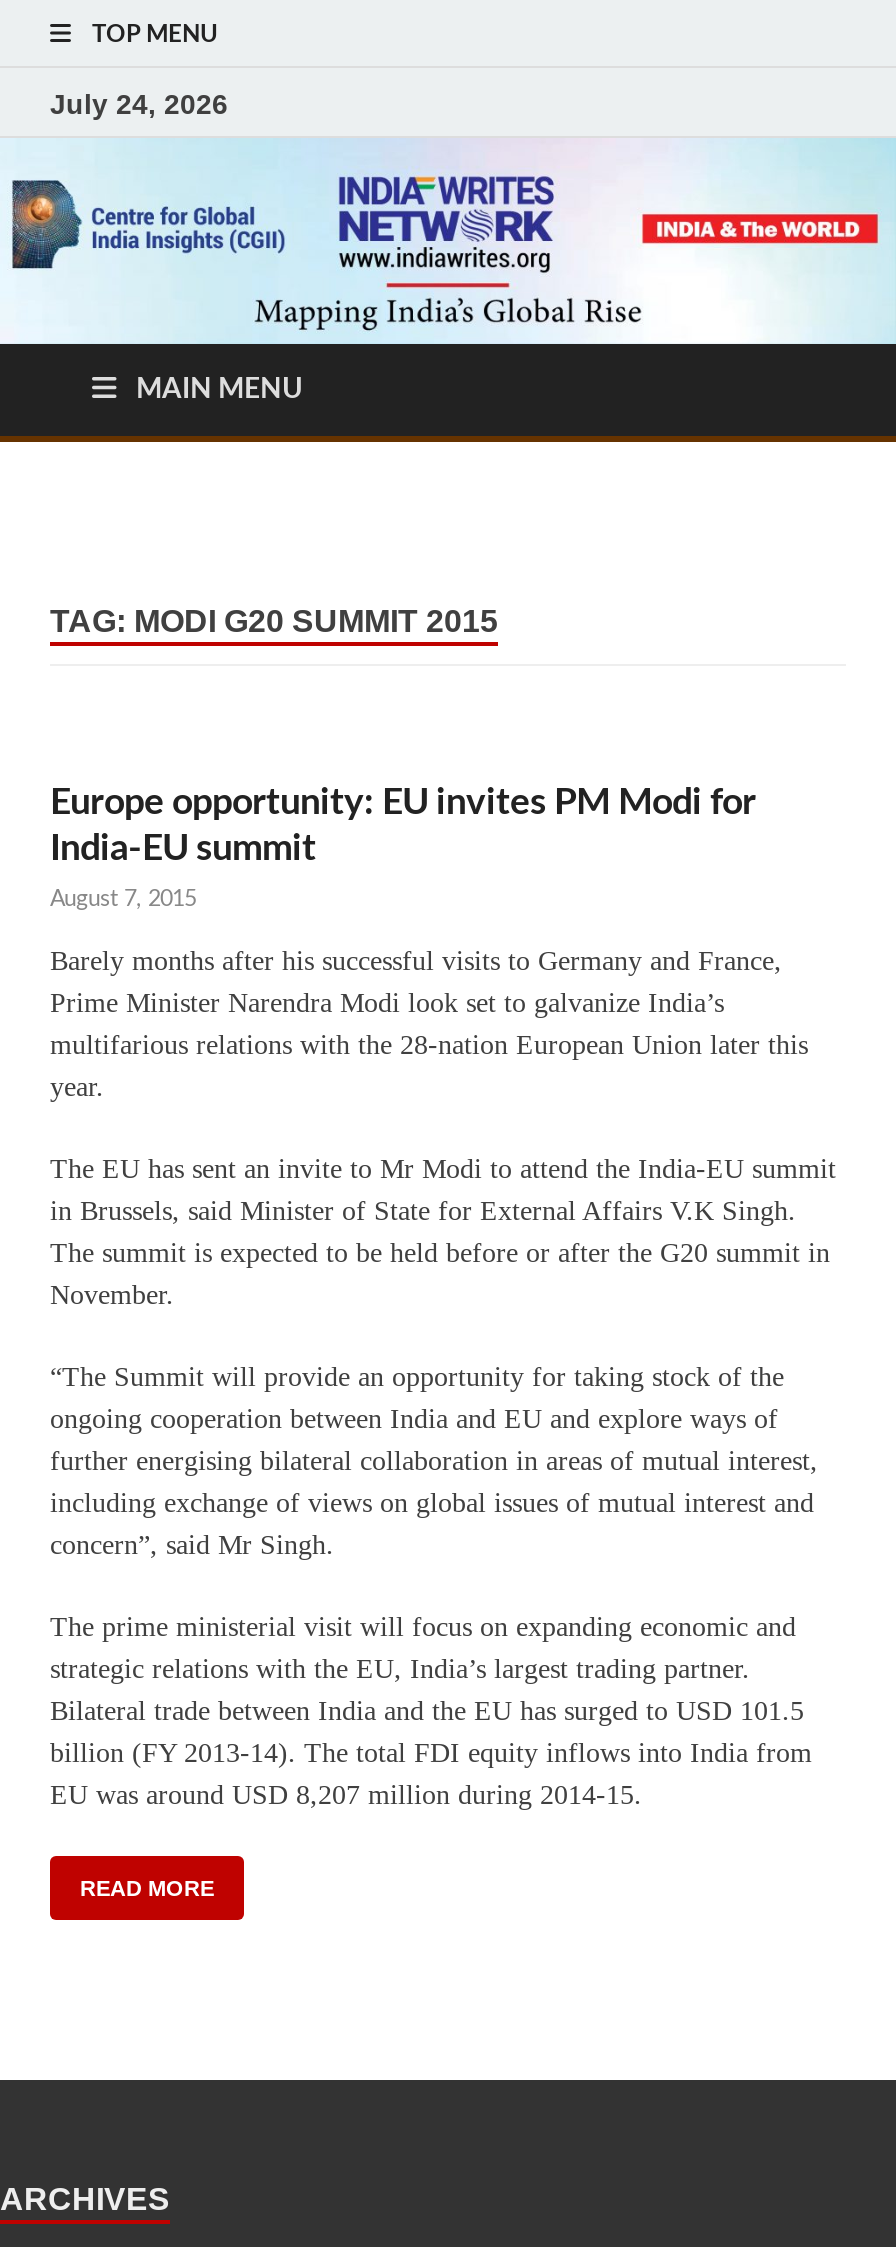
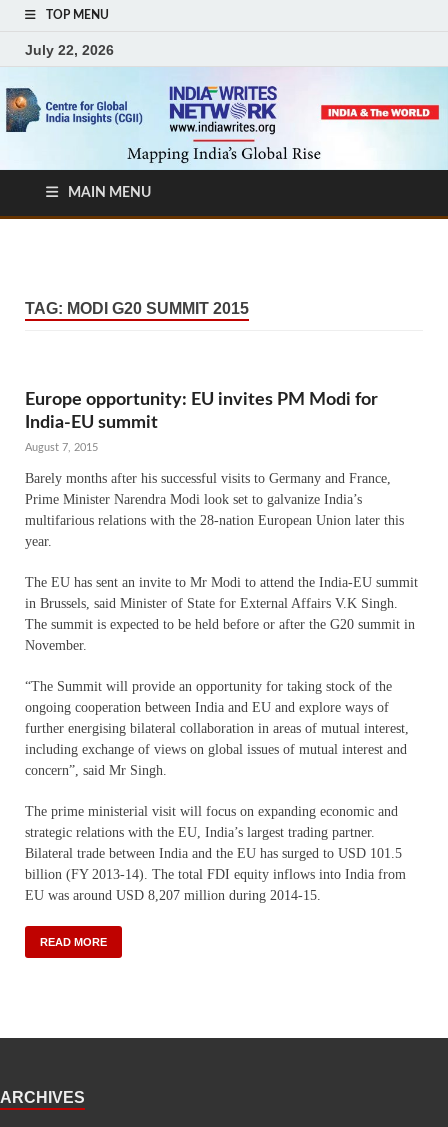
- July 24, 2026
+ July 22, 2026
